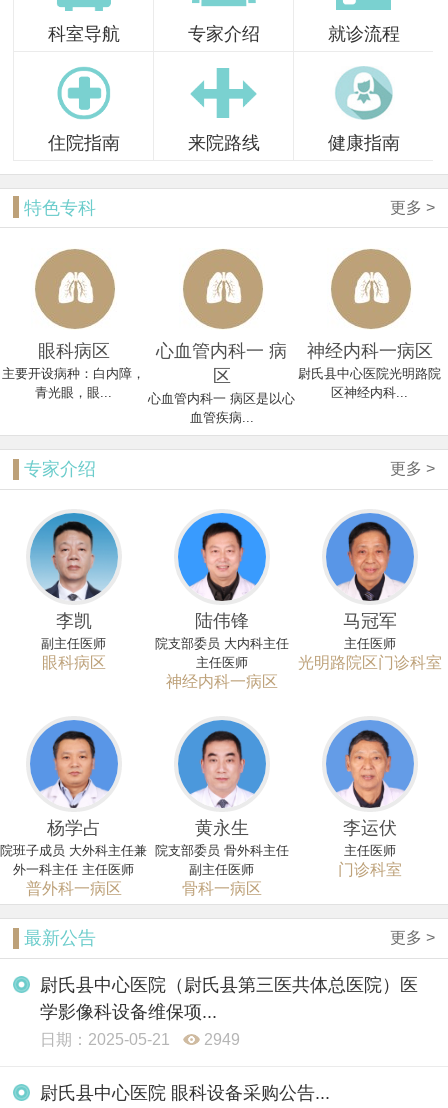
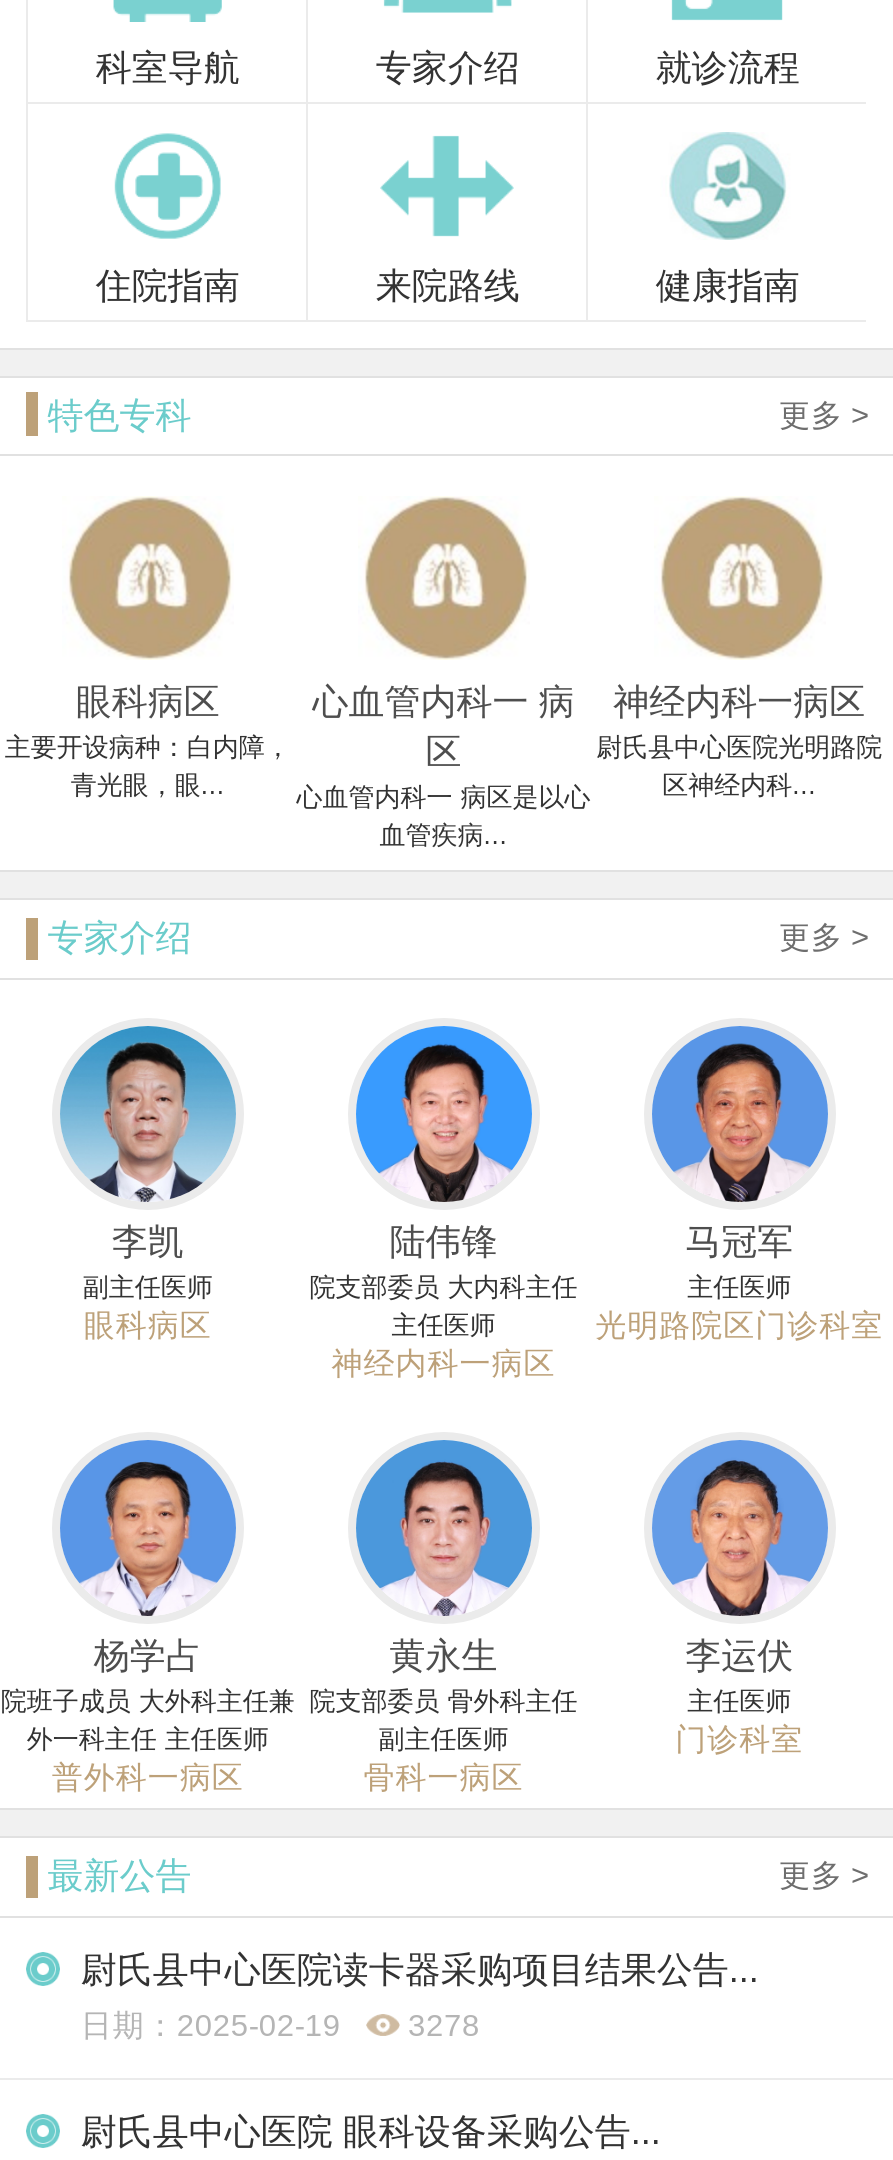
- 尉氏县中心医院（尉氏县第三医共体总医院）医
- 学影像科设备维保项...
- 日期：2025-05-21
- 2949
+ 尉氏县中心医院读卡器采购项目结果公告...
+ 日期：2025-02-19
+ 3278
